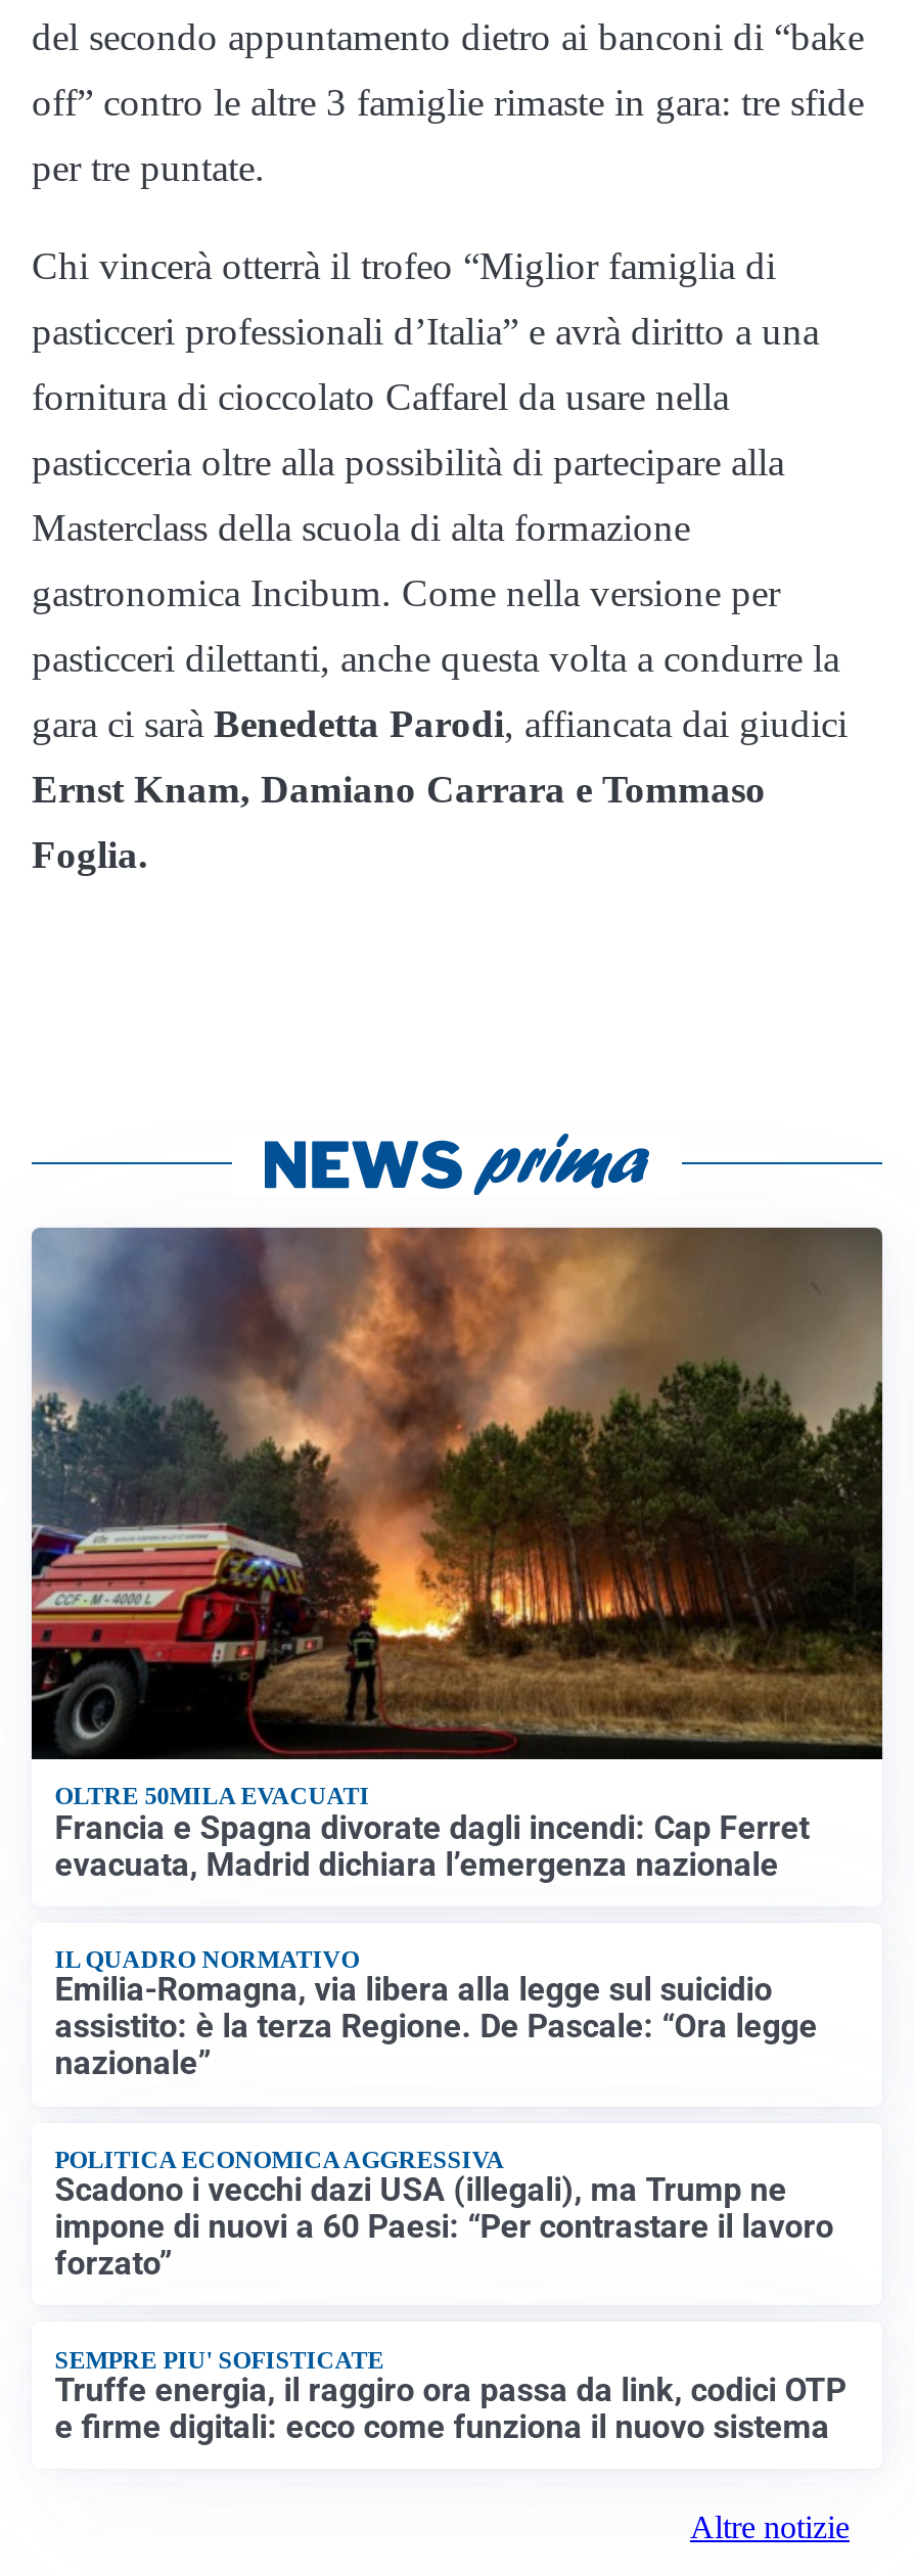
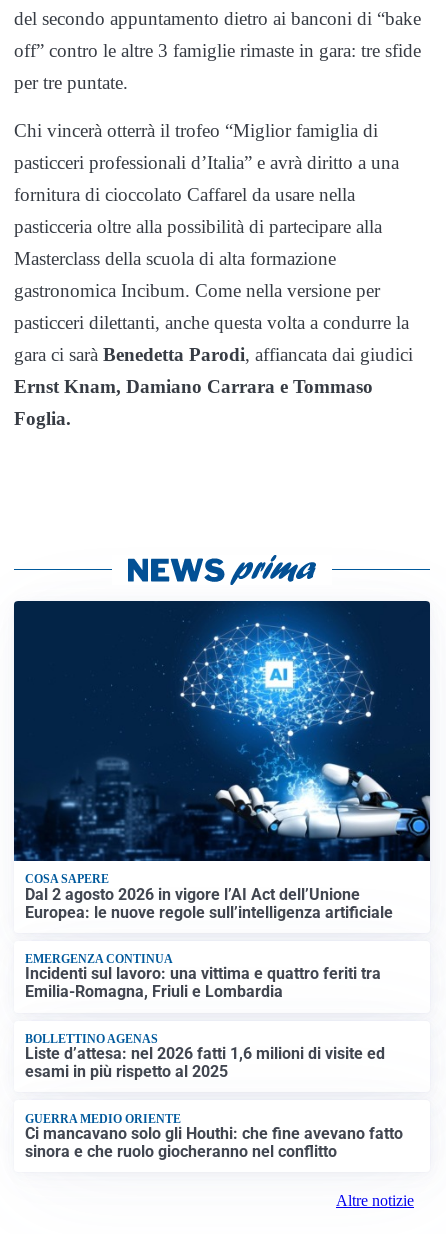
- [image]
- OLTRE 50MILA EVACUATI
- Francia e Spagna divorate dagli incendi: Cap Ferret
- evacuata, Madrid dichiara l’emergenza nazionale
+ [image]
+ COSA SAPERE
+ Dal 2 agosto 2026 in vigore l’AI Act dell’Unione
+ Europea: le nuove regole sull’intelligenza artificiale

- IL QUADRO NORMATIVO
- Emilia-Romagna, via libera alla legge sul suicidio
- assistito: è la terza Regione. De Pascale: “Ora legge
- nazionale”
+ EMERGENZA CONTINUA
+ Incidenti sul lavoro: una vittima e quattro feriti tra
+ Emilia-Romagna, Friuli e Lombardia

- POLITICA ECONOMICA AGGRESSIVA
- Scadono i vecchi dazi USA (illegali), ma Trump ne
- impone di nuovi a 60 Paesi: “Per contrastare il lavoro
- forzato”
+ BOLLETTINO AGENAS
+ Liste d’attesa: nel 2026 fatti 1,6 milioni di visite ed
+ esami in più rispetto al 2025

- SEMPRE PIU' SOFISTICATE
- Truffe energia, il raggiro ora passa da link, codici OTP
- e firme digitali: ecco come funziona il nuovo sistema
+ GUERRA MEDIO ORIENTE
+ Ci mancavano solo gli Houthi: che fine avevano fatto
+ sinora e che ruolo giocheranno nel conflitto
